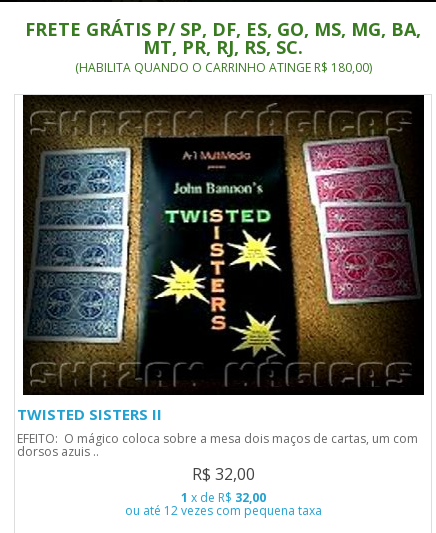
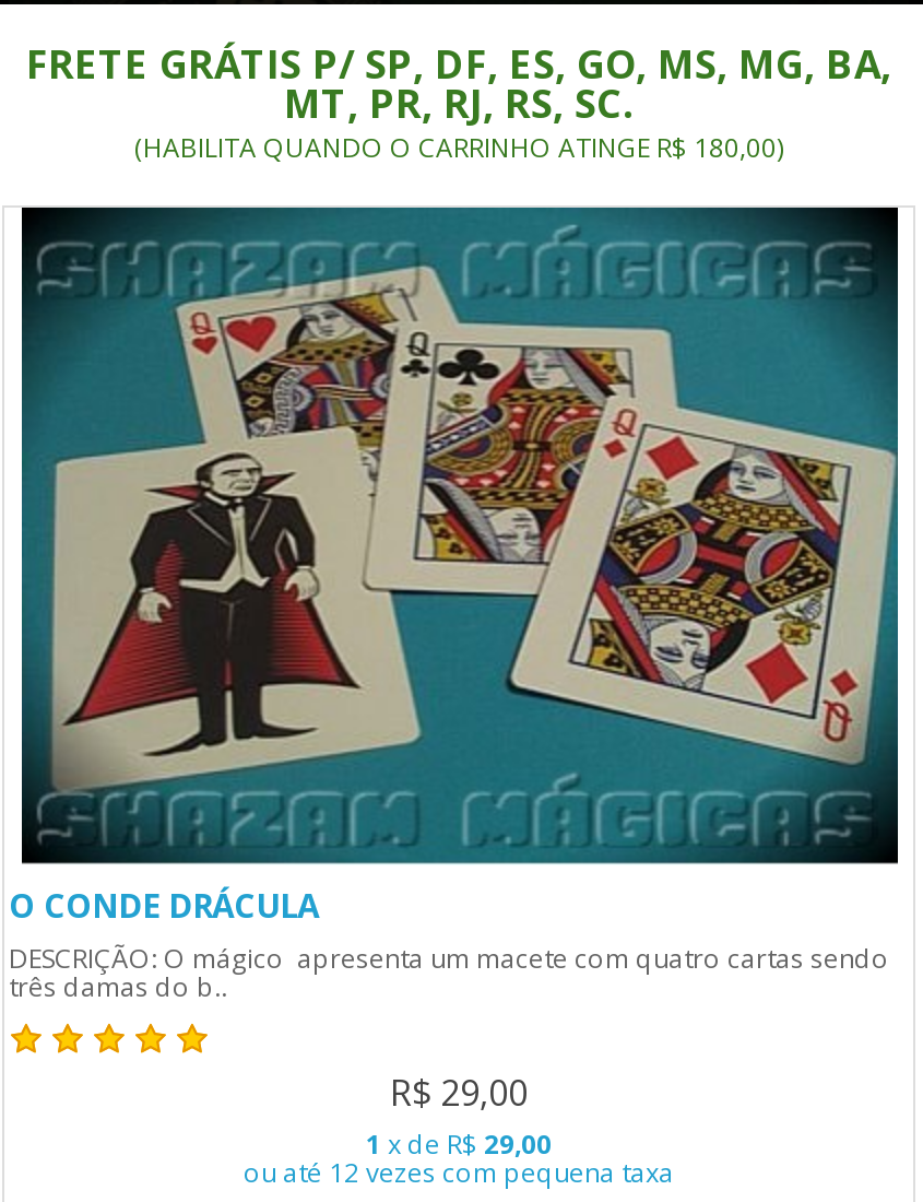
- [image]
- TWISTED SISTERS II
- EFEITO: O mágico coloca sobre a mesa dois maços de cartas, um com
- dorsos azuis ..
- R$ 32,00
- 1 x de R$32,00
+ [image]
+ O CONDE DRÁCULA
+ DESCRIÇÃO: O mágico apresenta um macete com quatro cartas sendo
+ três damas do b..
+ R$ 29,00
+ 1 x de R$29,00
